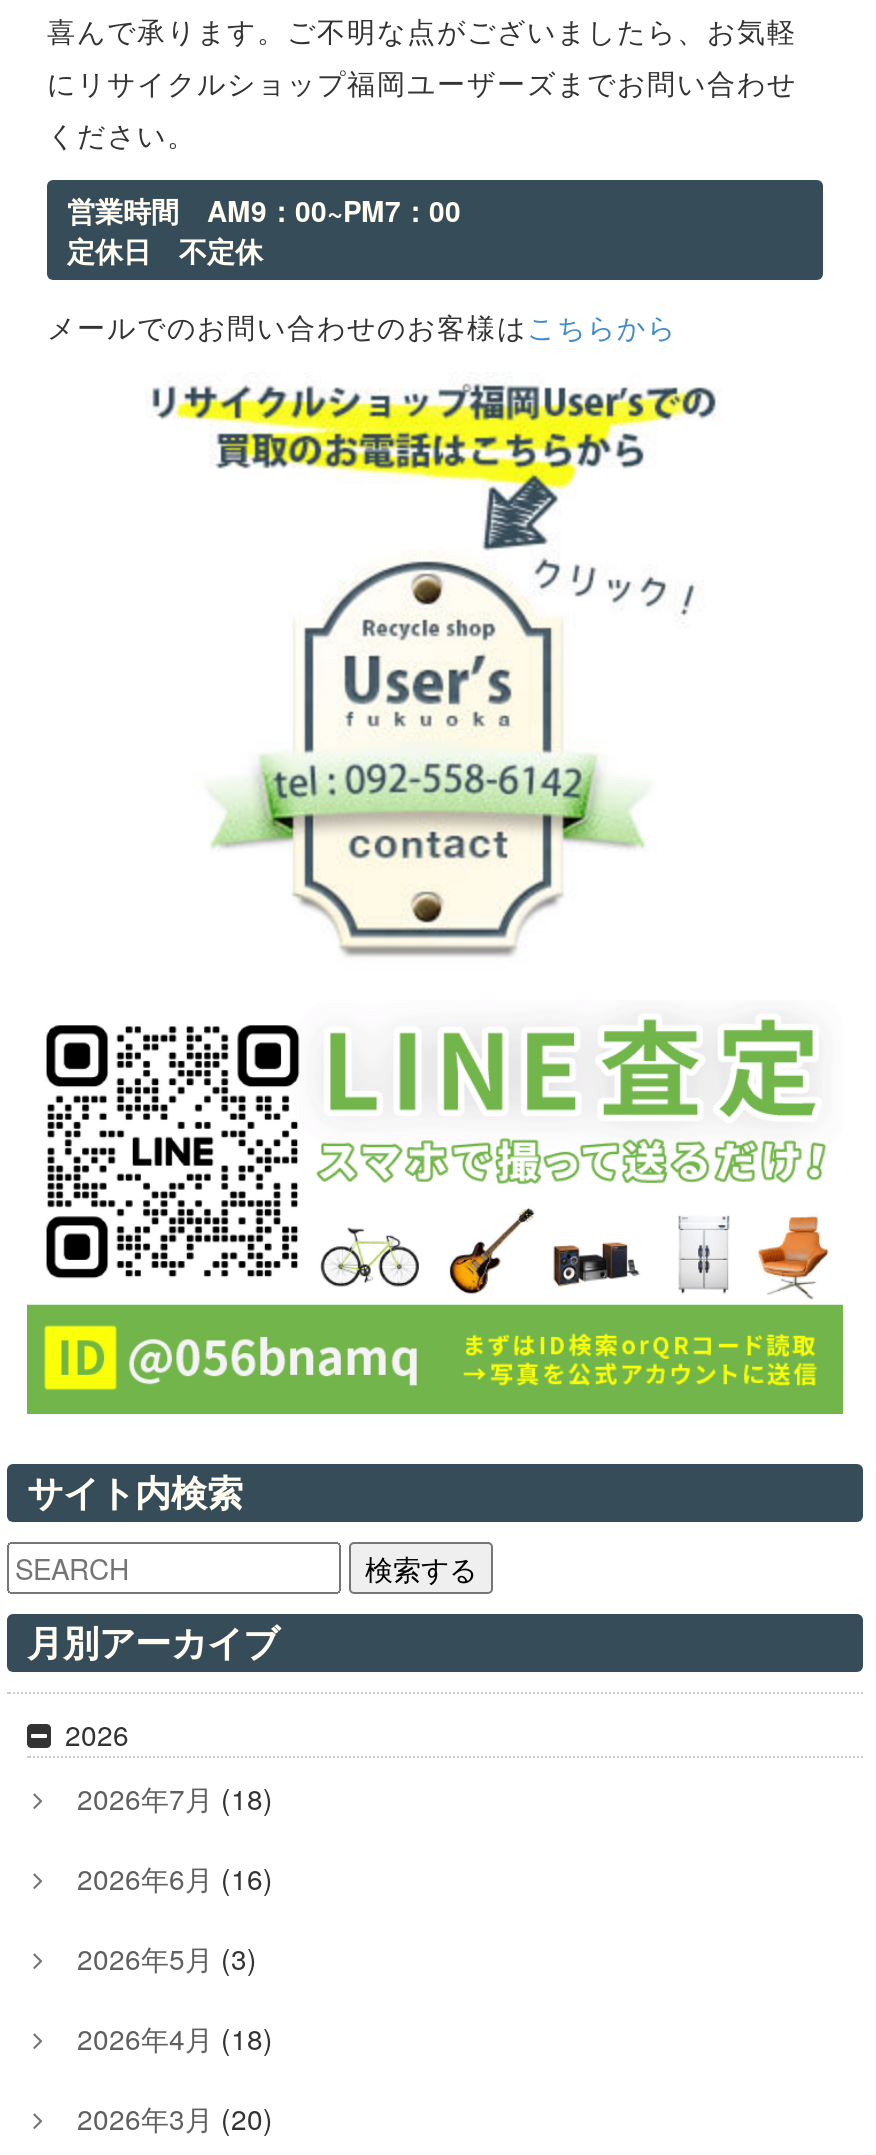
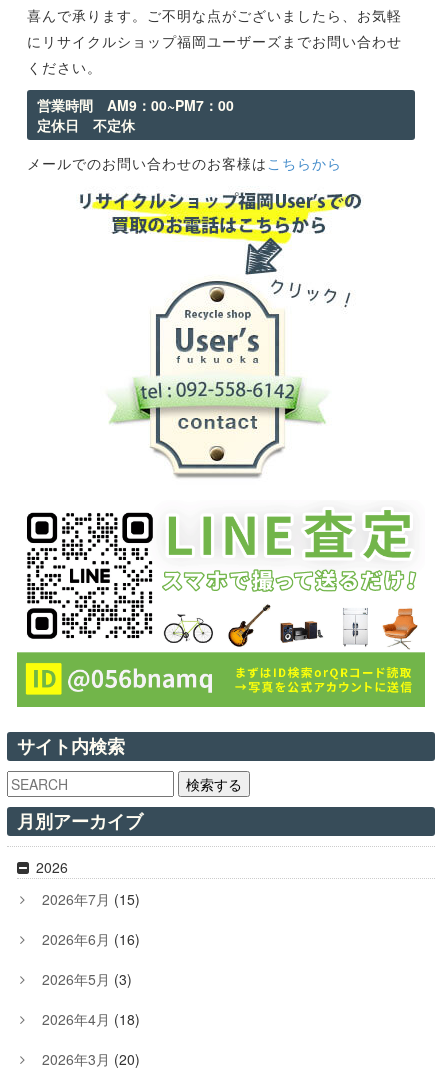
- 2026年7月(18)
+ 2026年7月(15)
